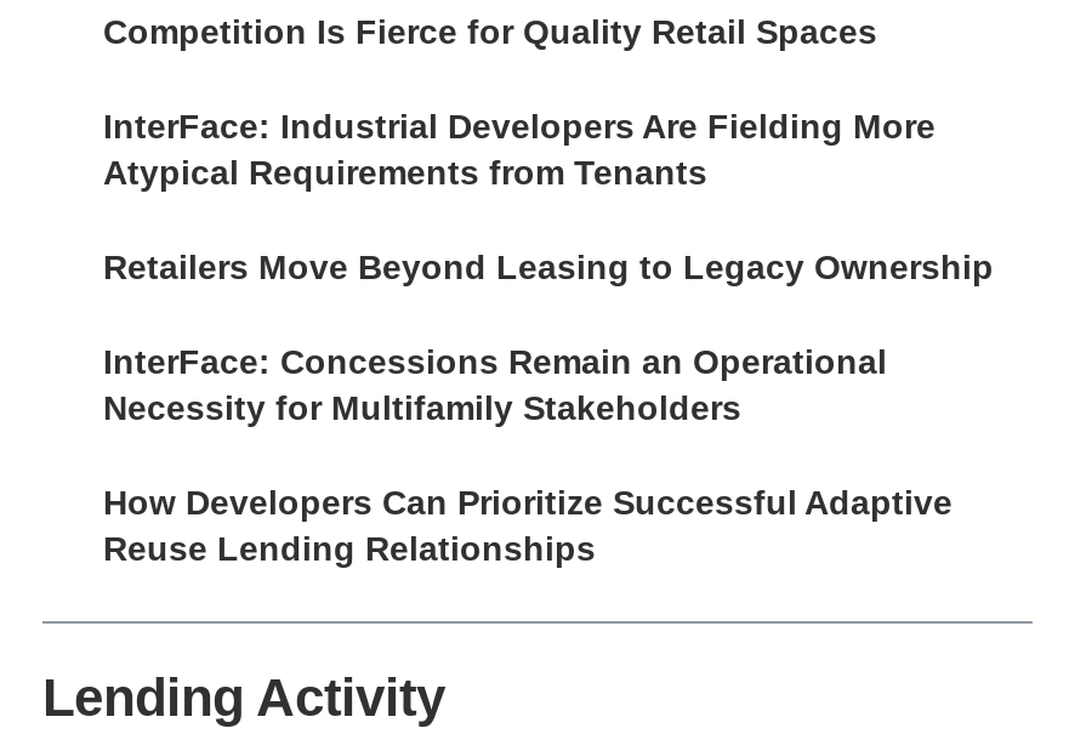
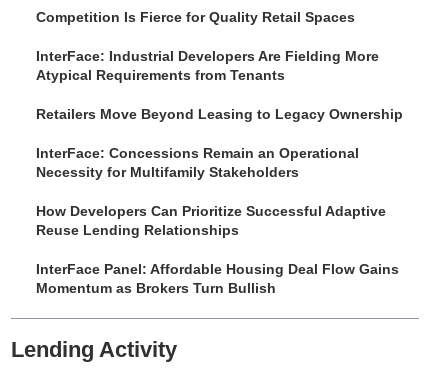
+ InterFace Panel: Affordable Housing Deal Flow Gains
+ Momentum as Brokers Turn Bullish
